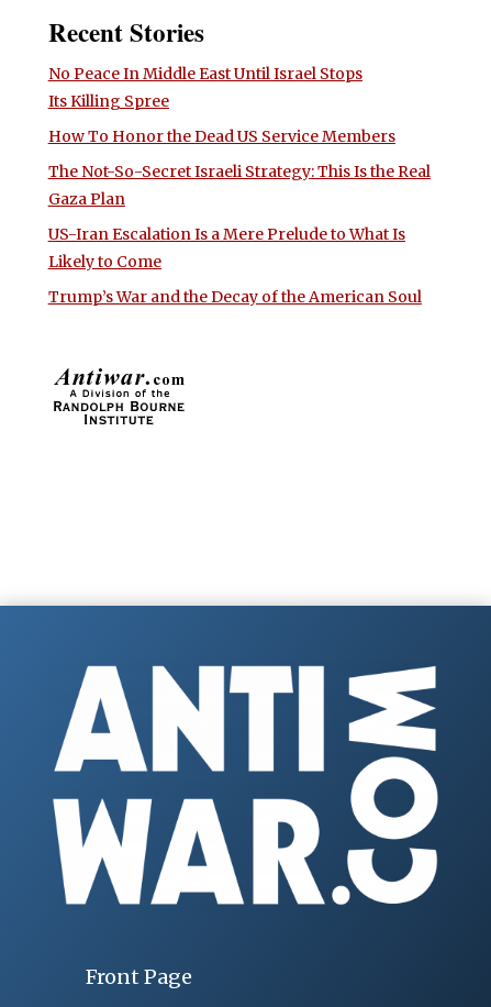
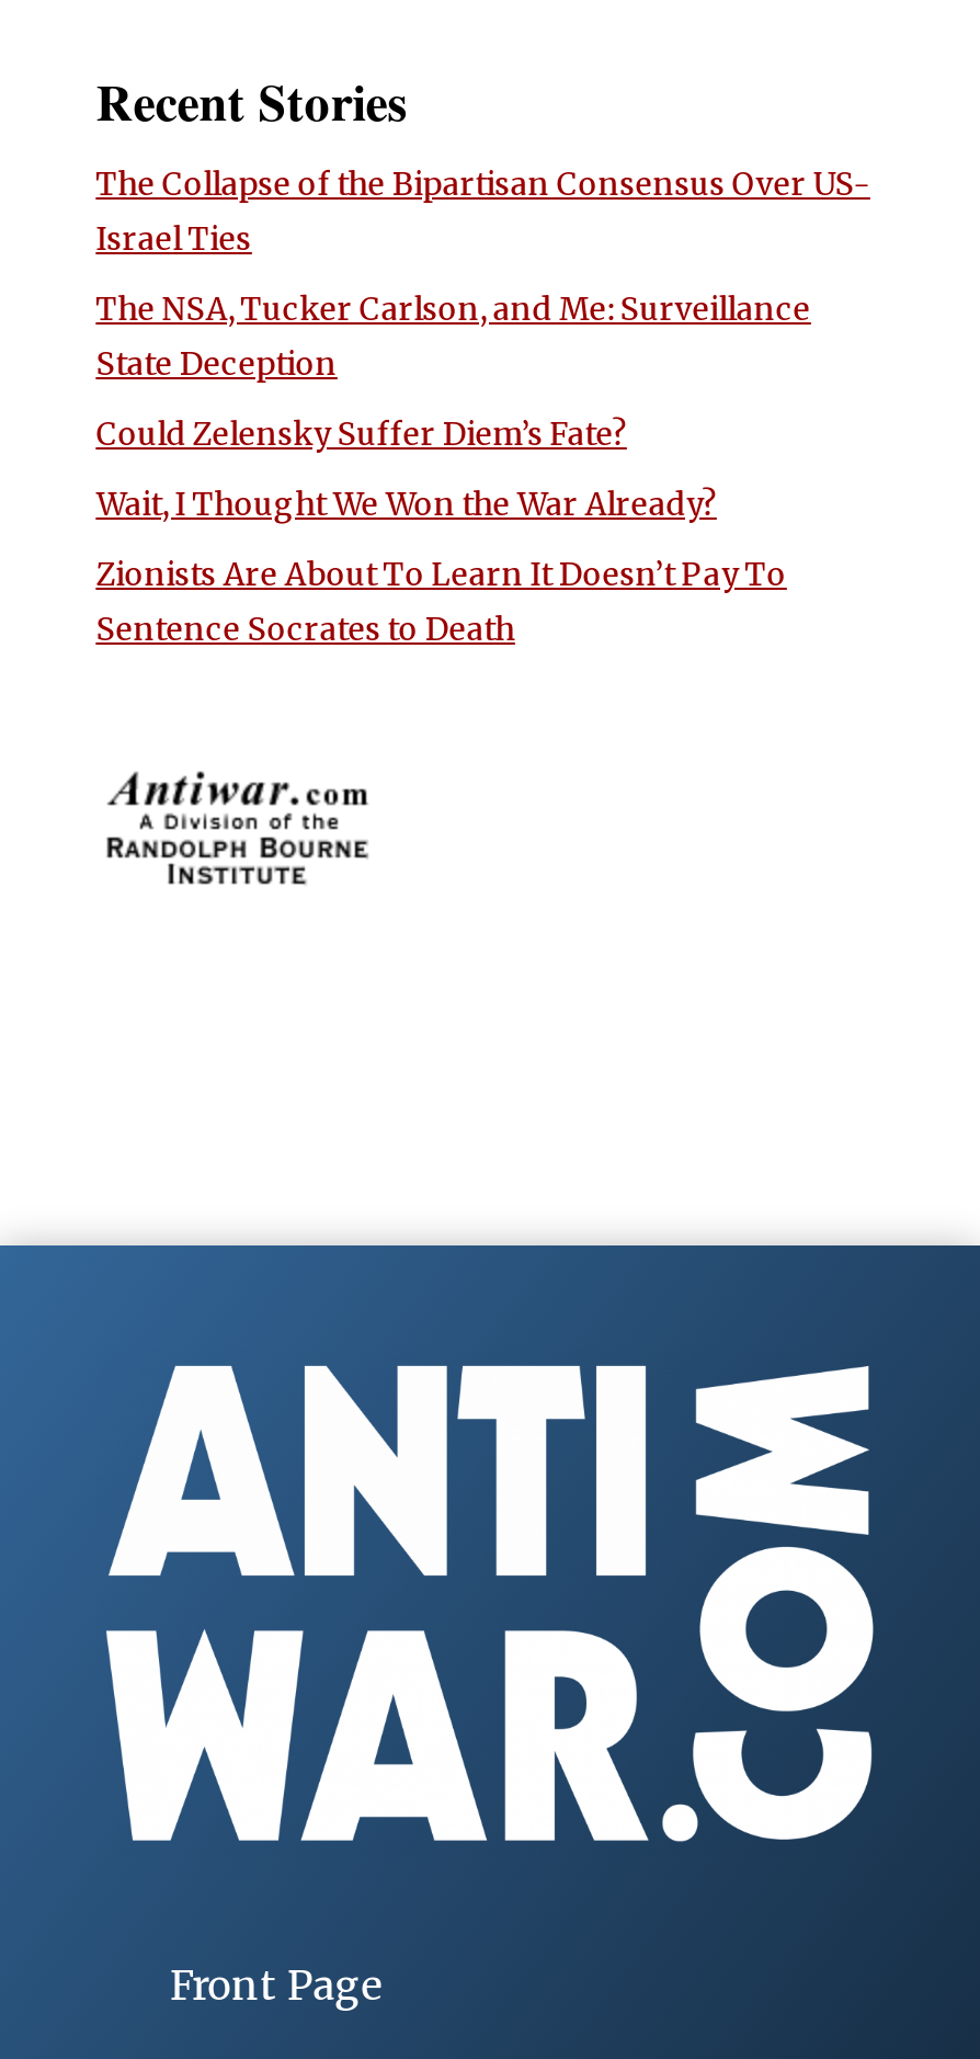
- No Peace In Middle East Until Israel Stops
- Its Killing Spree
+ The Collapse of the Bipartisan Consensus Over US-
+ Israel Ties

- How To Honor the Dead US Service Members
+ The NSA, Tucker Carlson, and Me: Surveillance
+ State Deception

- The Not-So-Secret Israeli Strategy: This Is the Real
- Gaza Plan
+ Could Zelensky Suffer Diem’s Fate?

- US-Iran Escalation Is a Mere Prelude to What Is
- Likely to Come
+ Wait, I Thought We Won the War Already?

- Trump’s War and the Decay of the American Soul
+ Zionists Are About To Learn It Doesn’t Pay To
+ Sentence Socrates to Death
